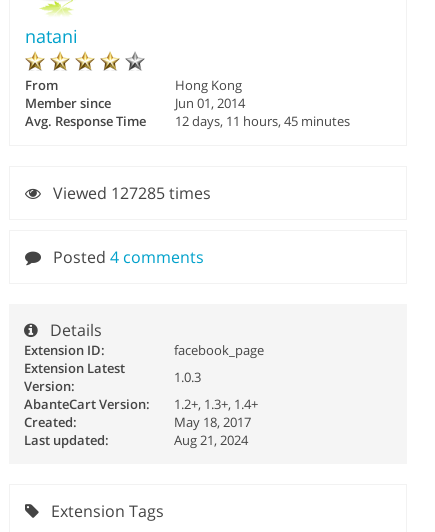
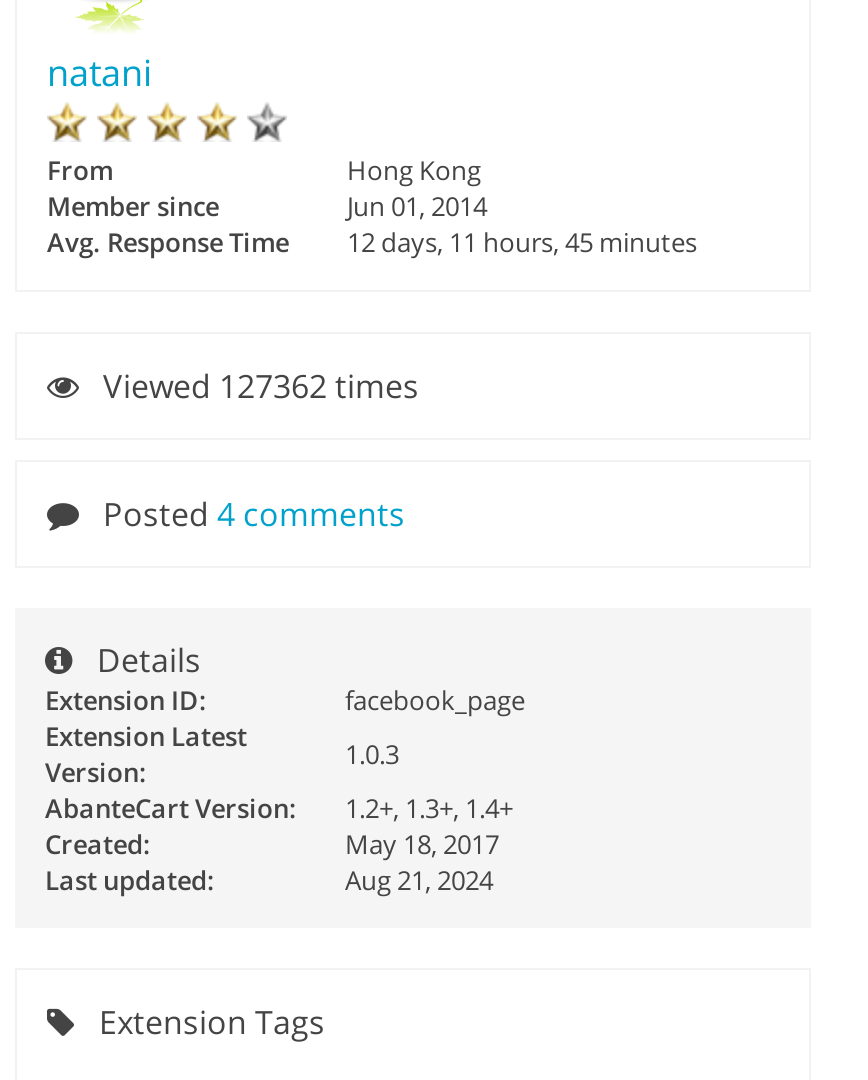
- Viewed 127285 times
+ Viewed 127362 times
